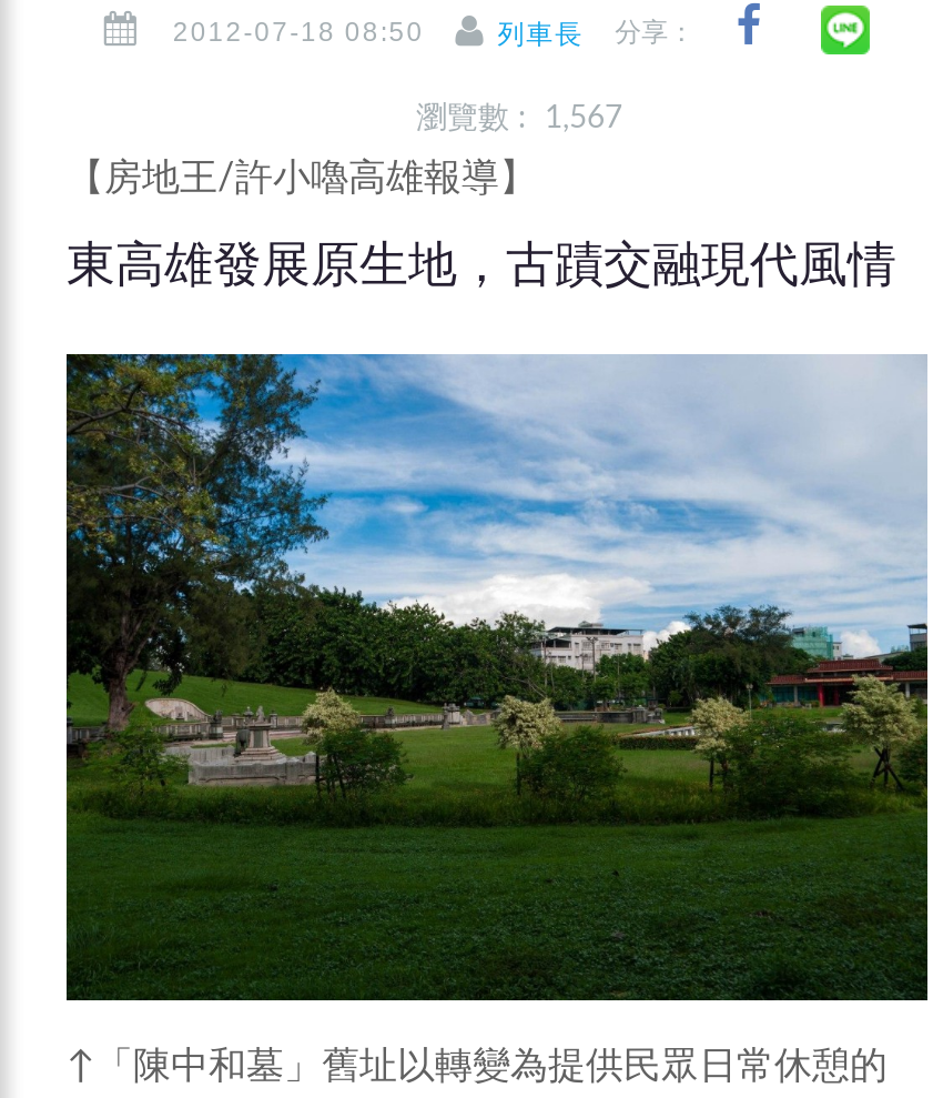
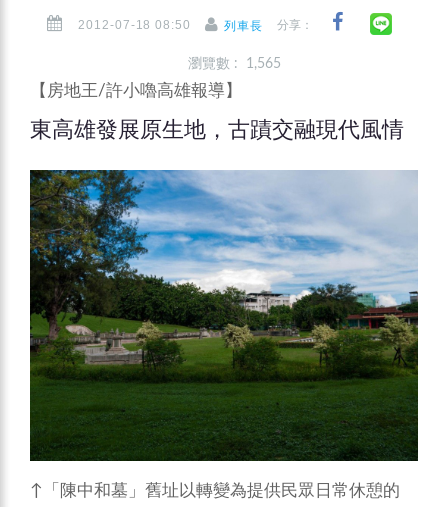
- 瀏覽數 : 1,567
+ 瀏覽數 : 1,565
